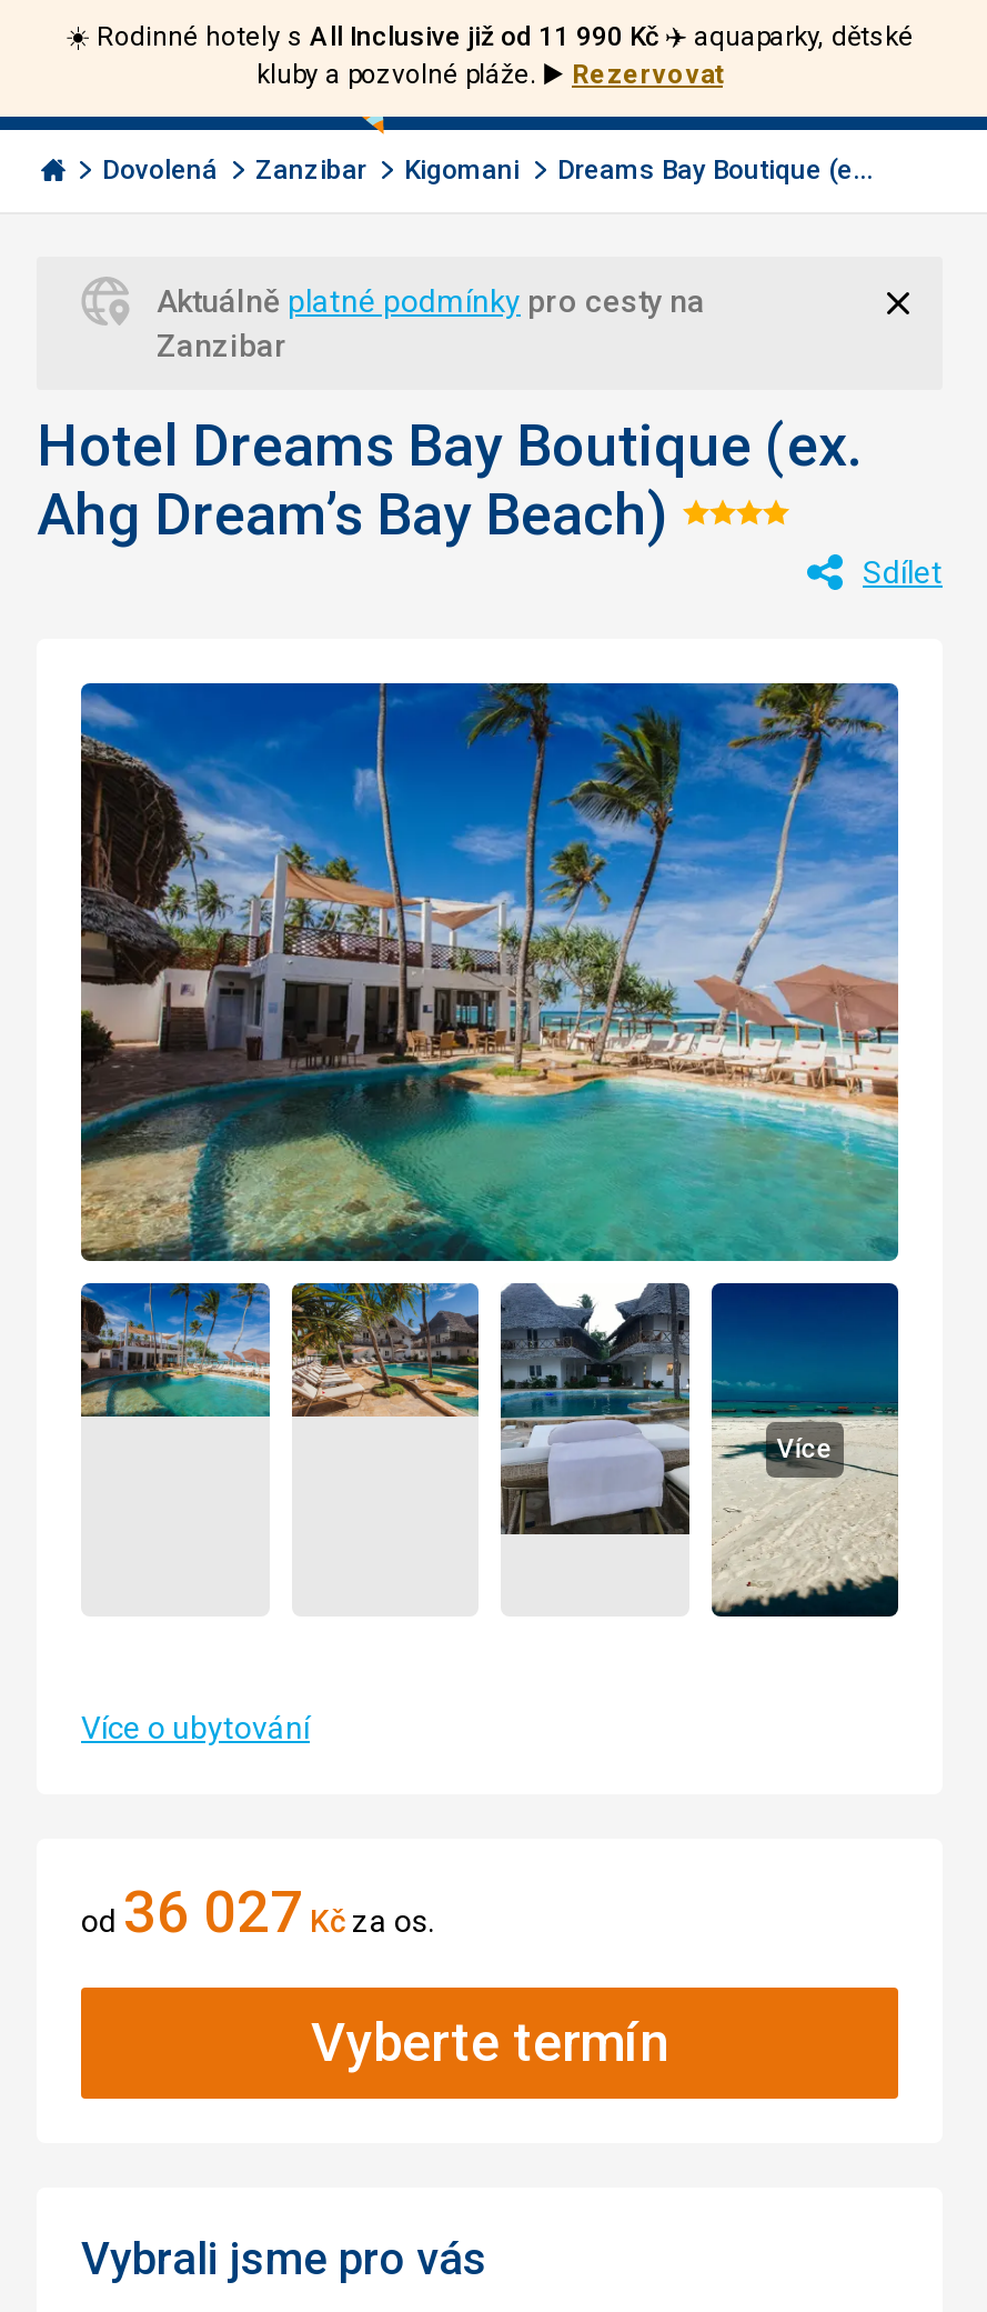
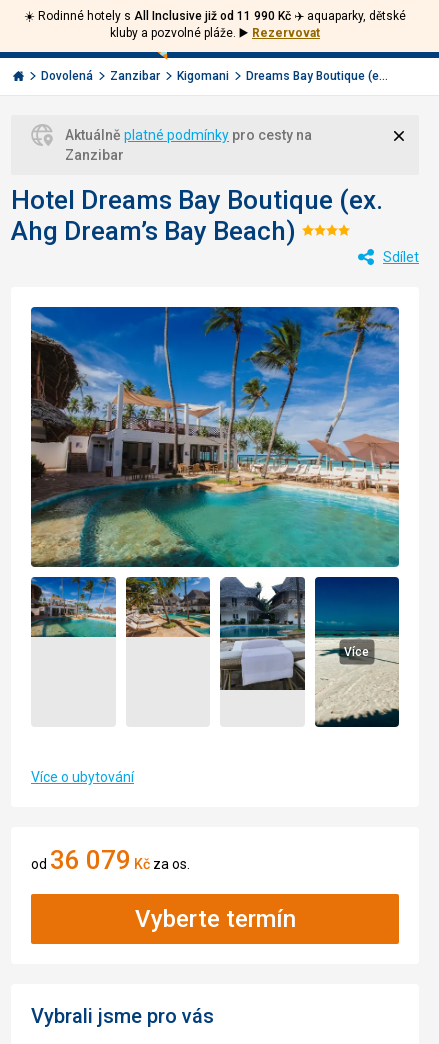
- od36 027Kčza os.
+ od36 079Kčza os.
